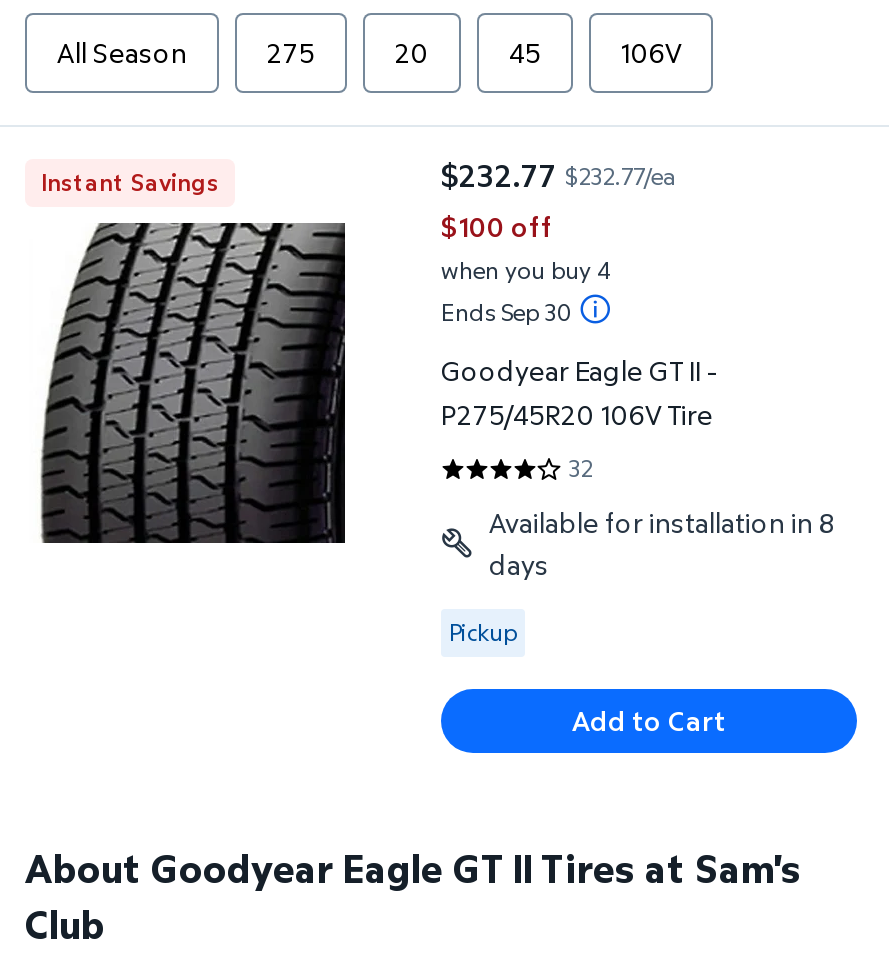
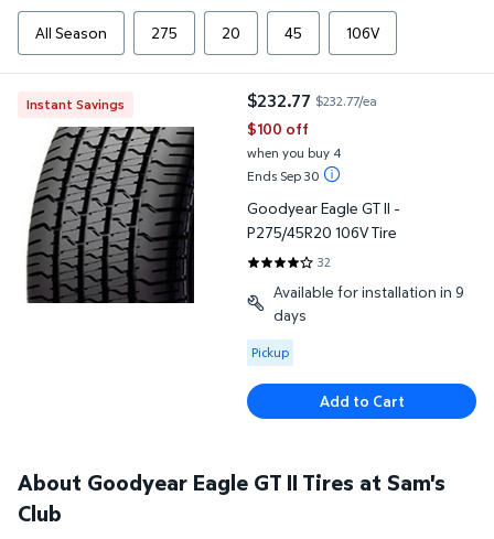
- Available for installation in 8
+ Available for installation in 9
